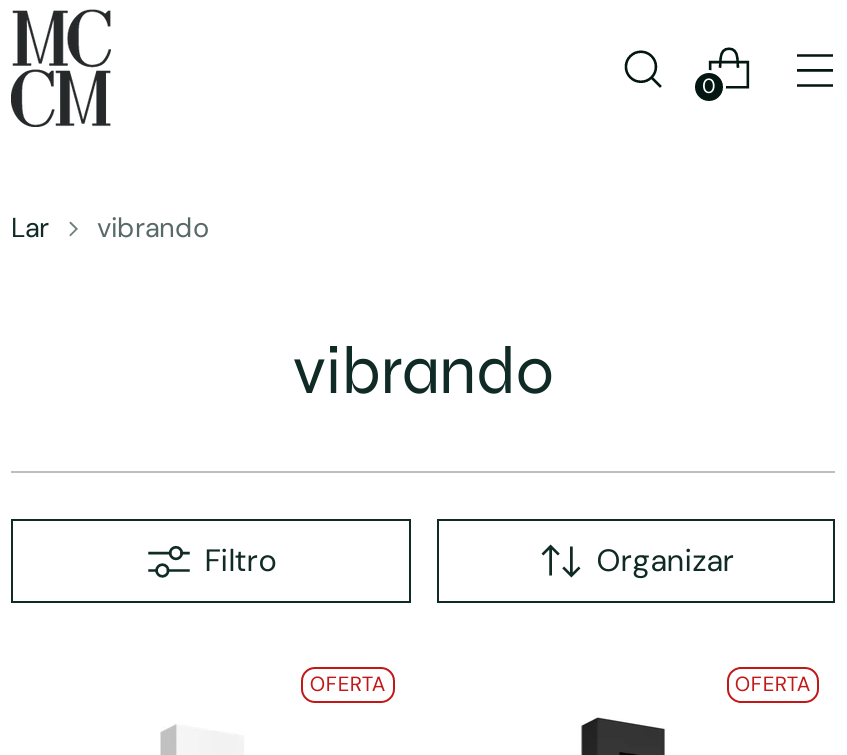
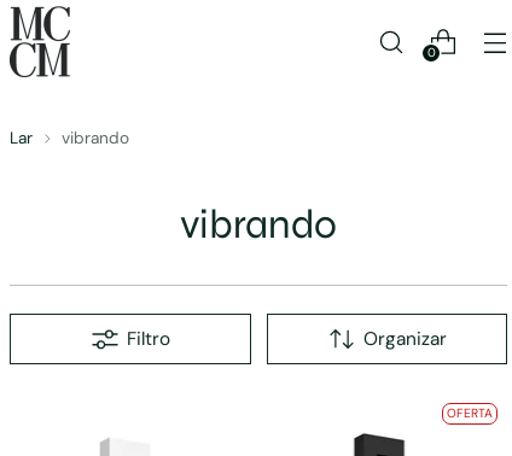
- OFERTA
